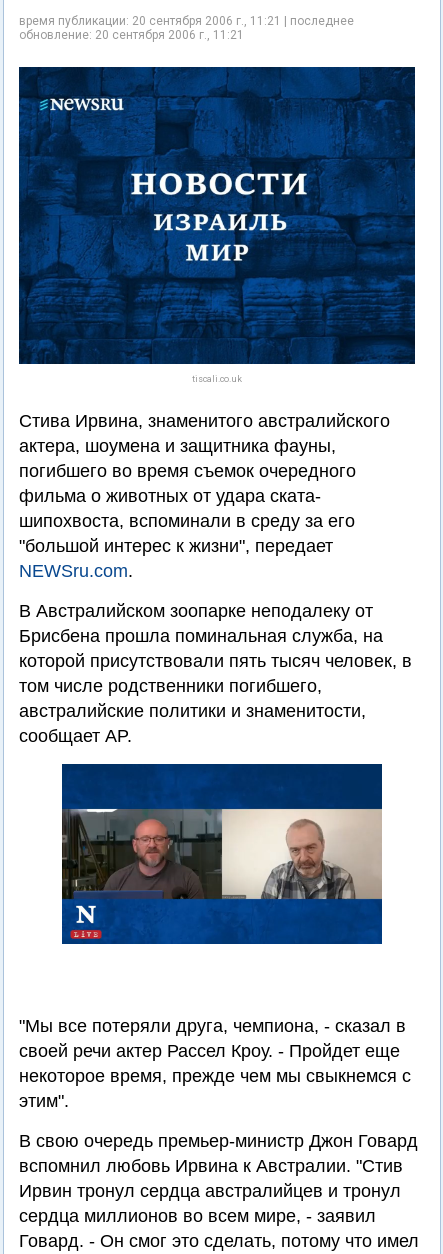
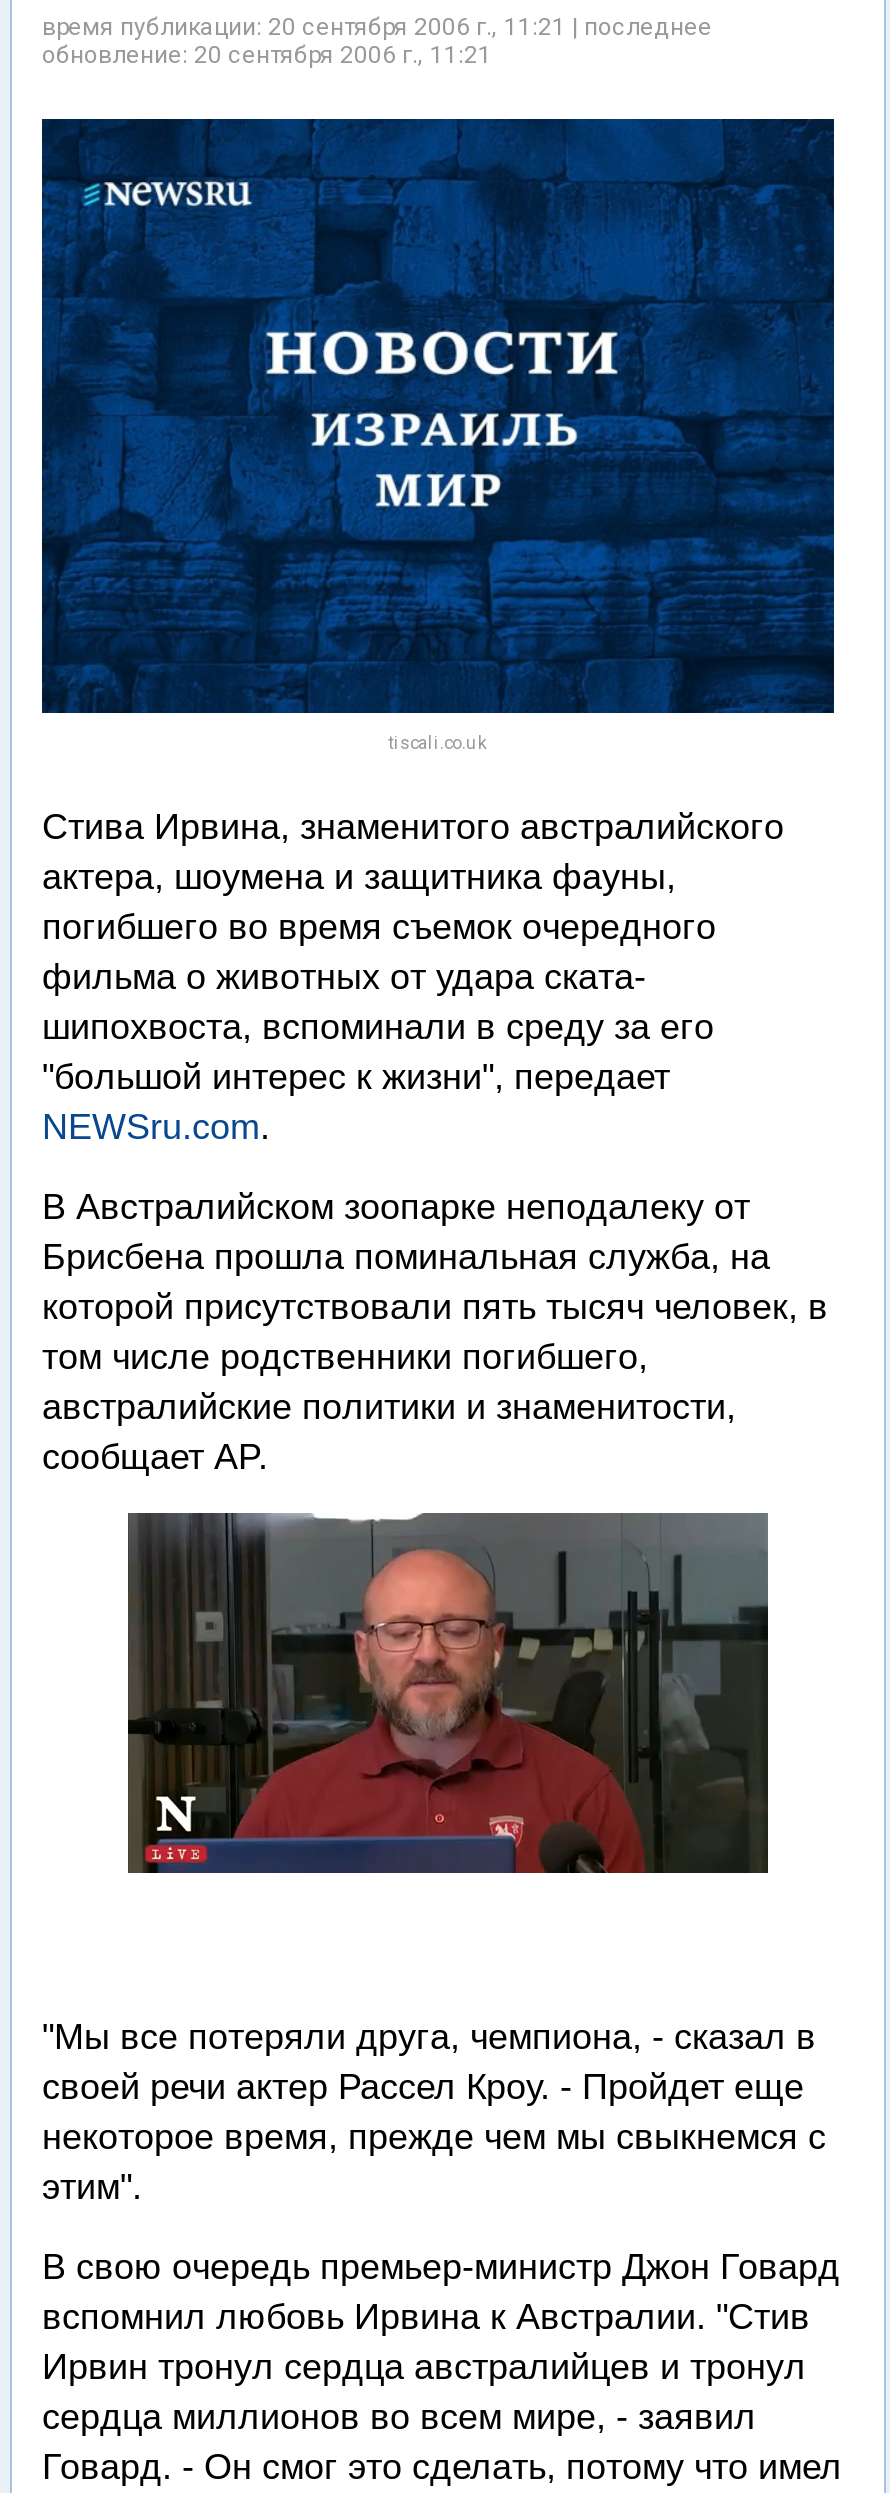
- [image]
+ [image]
